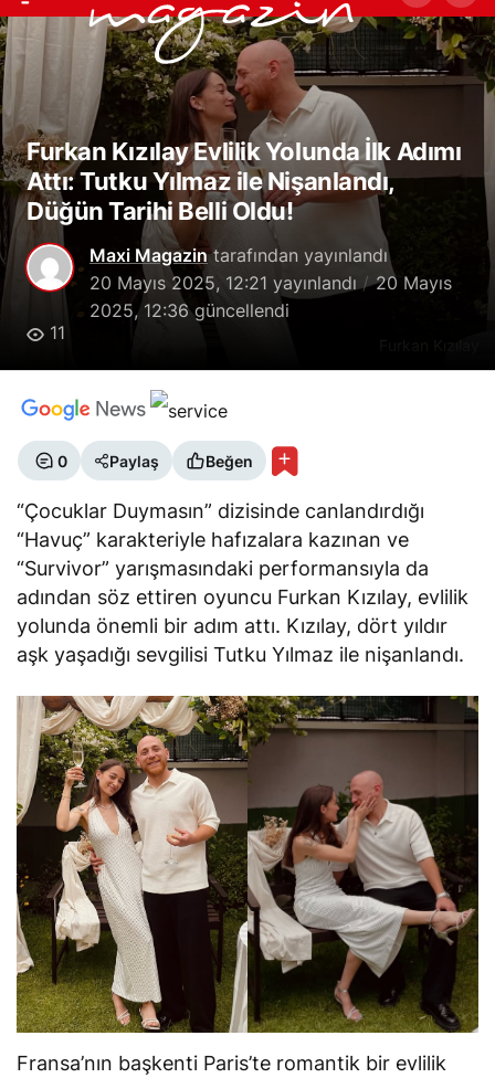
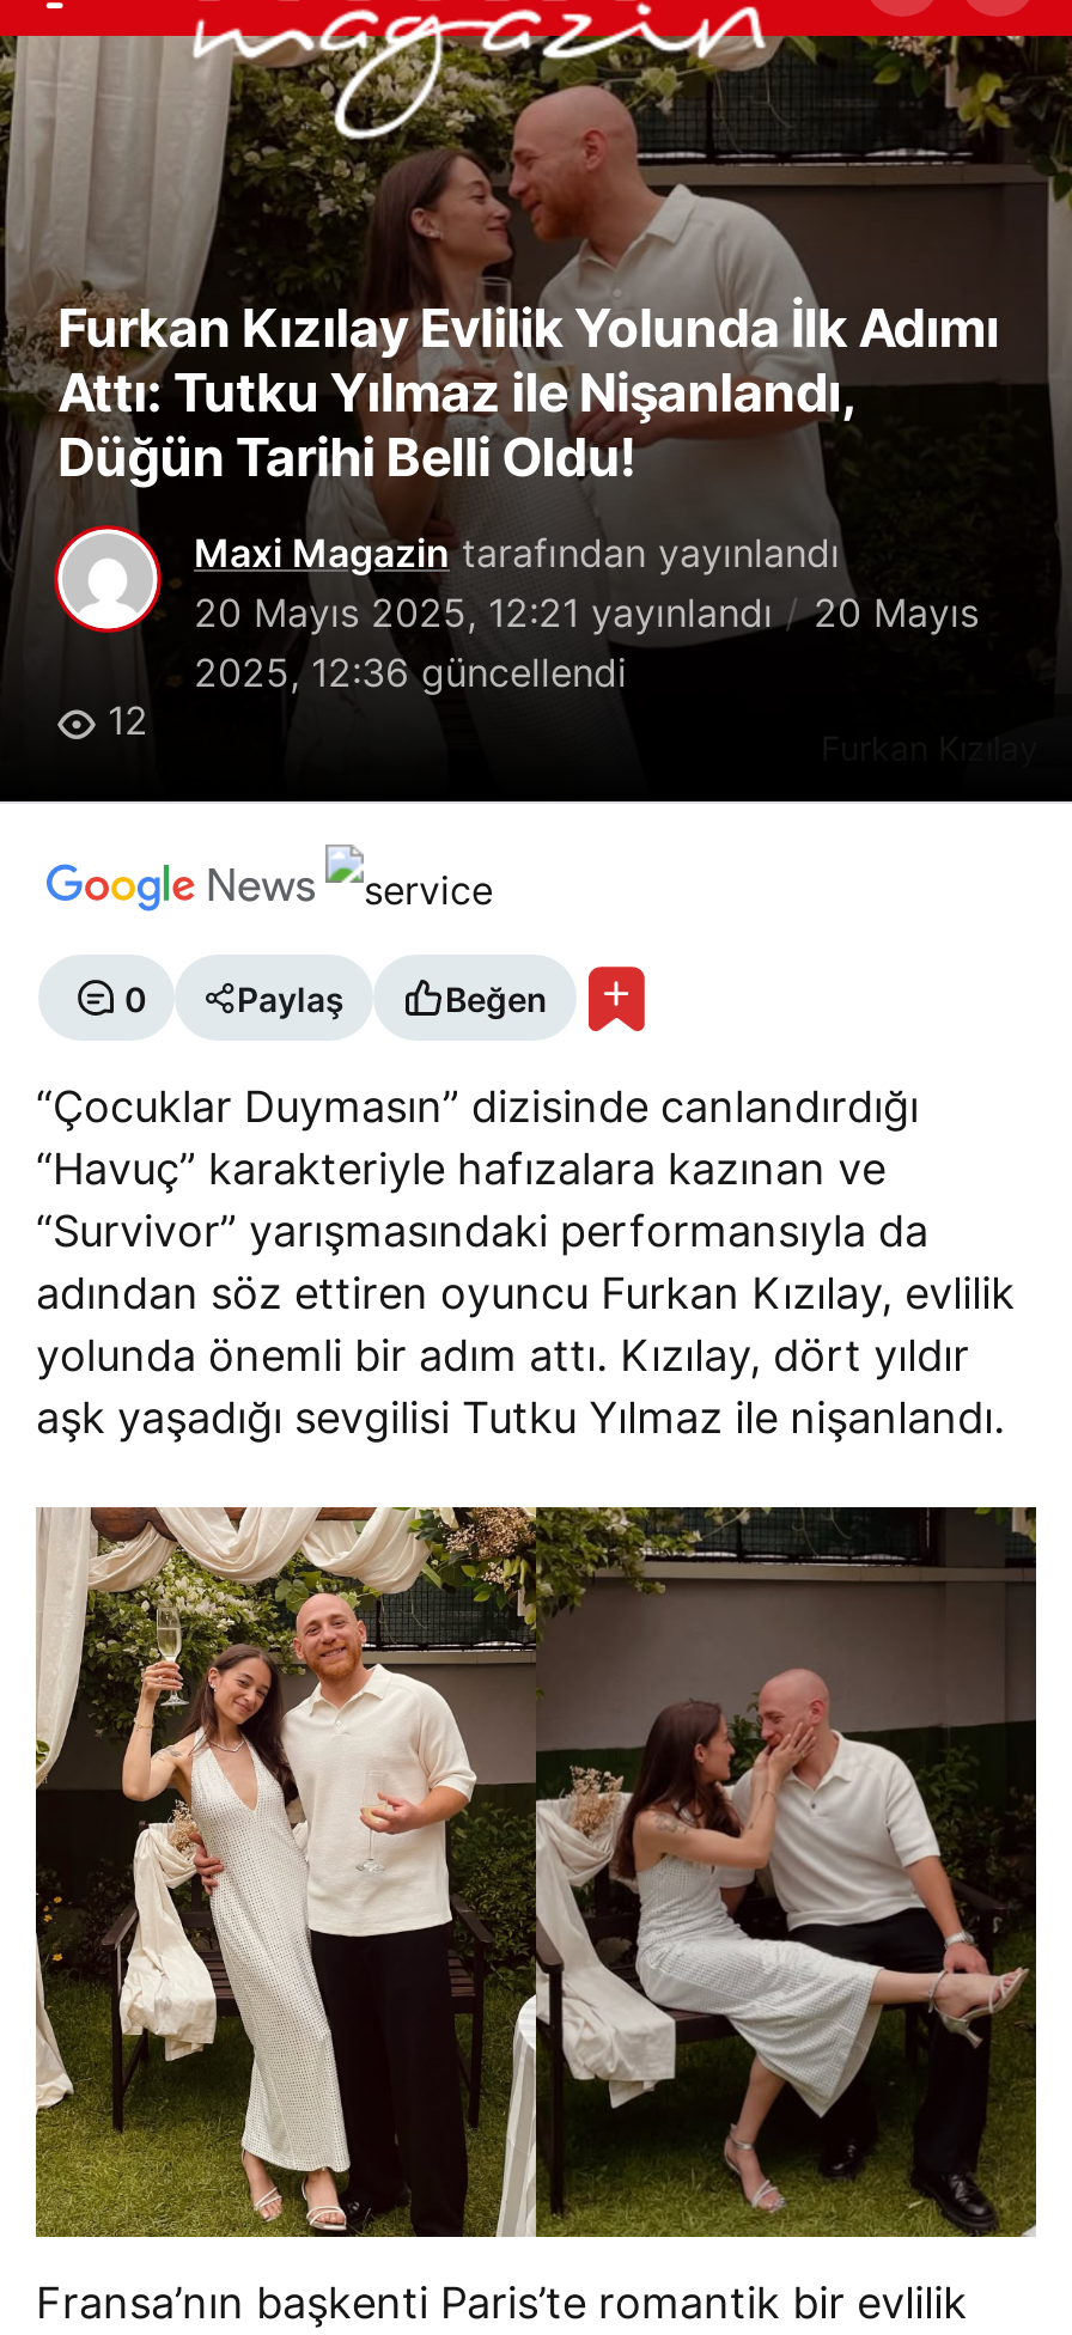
- 11
+ 12
